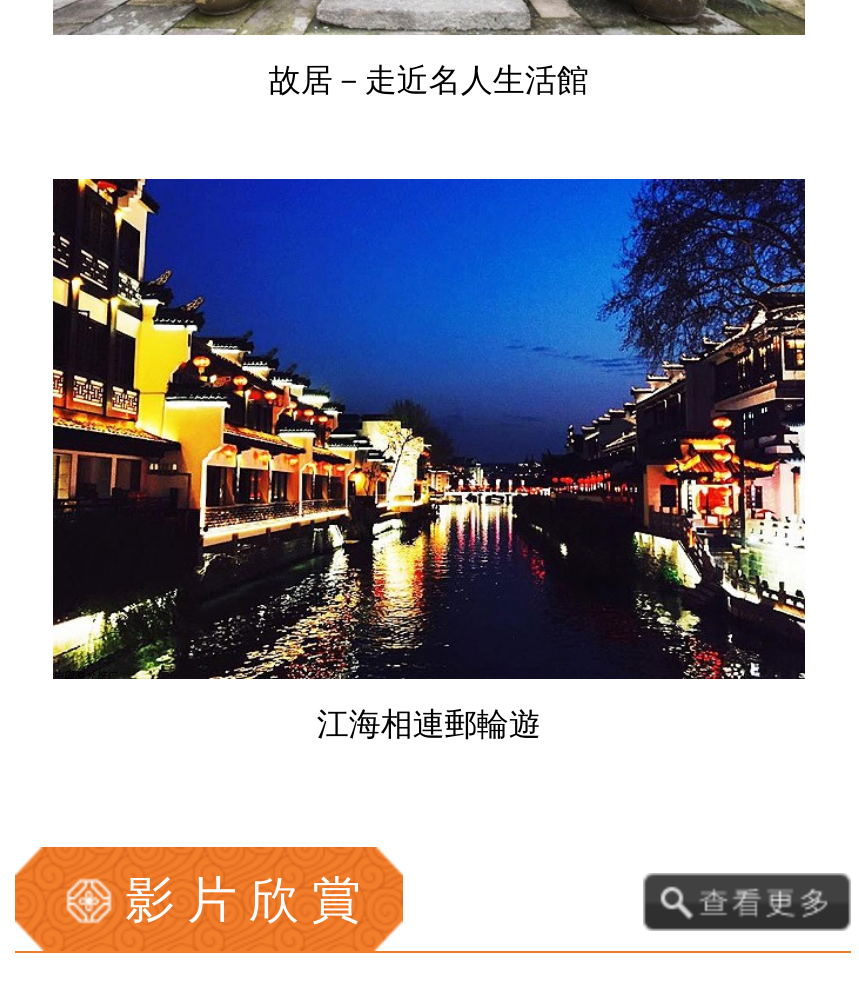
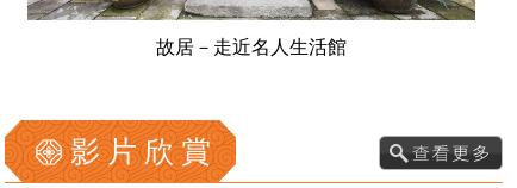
- [image]
- 江海相連郵輪遊
